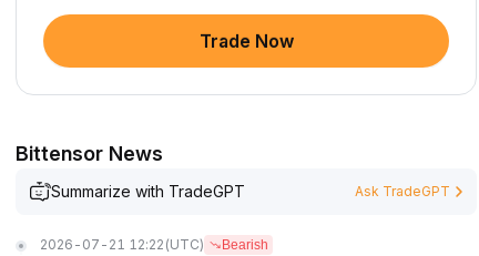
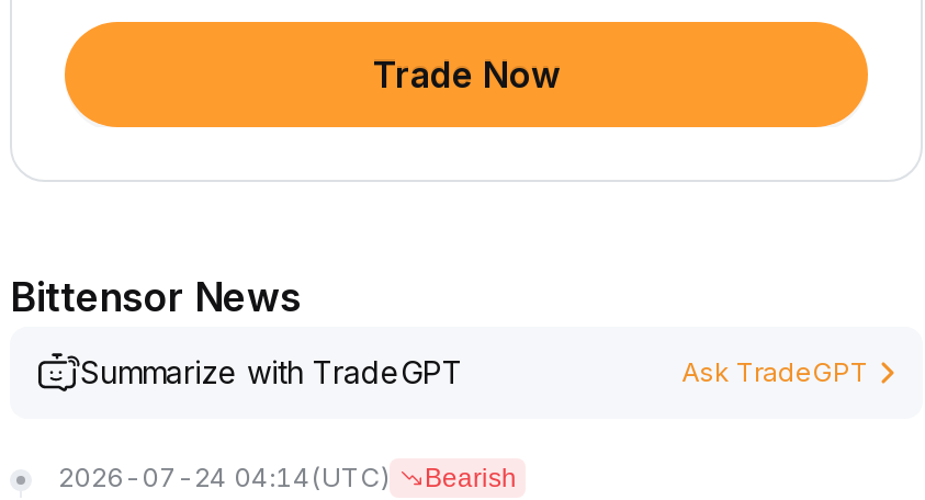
- 2026-07-21 12:22(UTC) Bearish
+ 2026-07-24 04:14(UTC) Bearish
